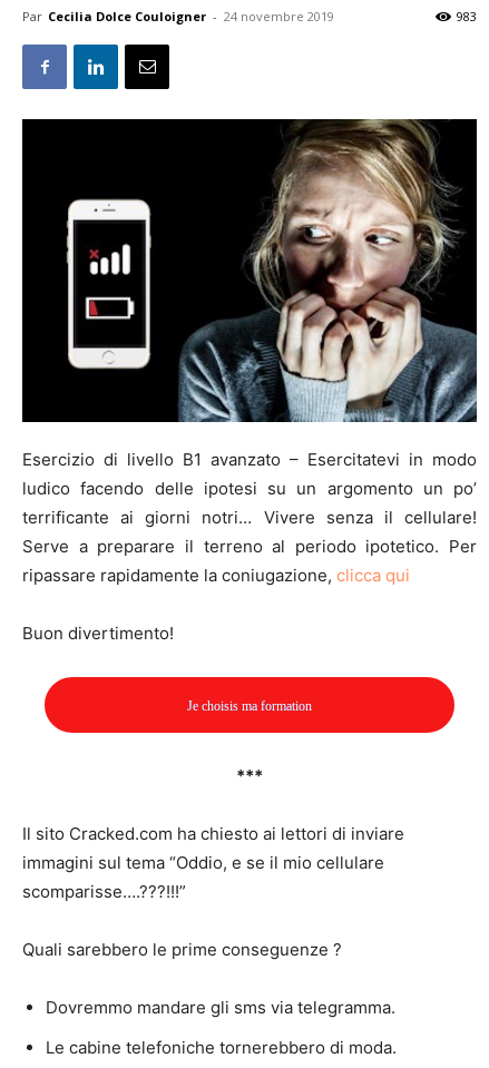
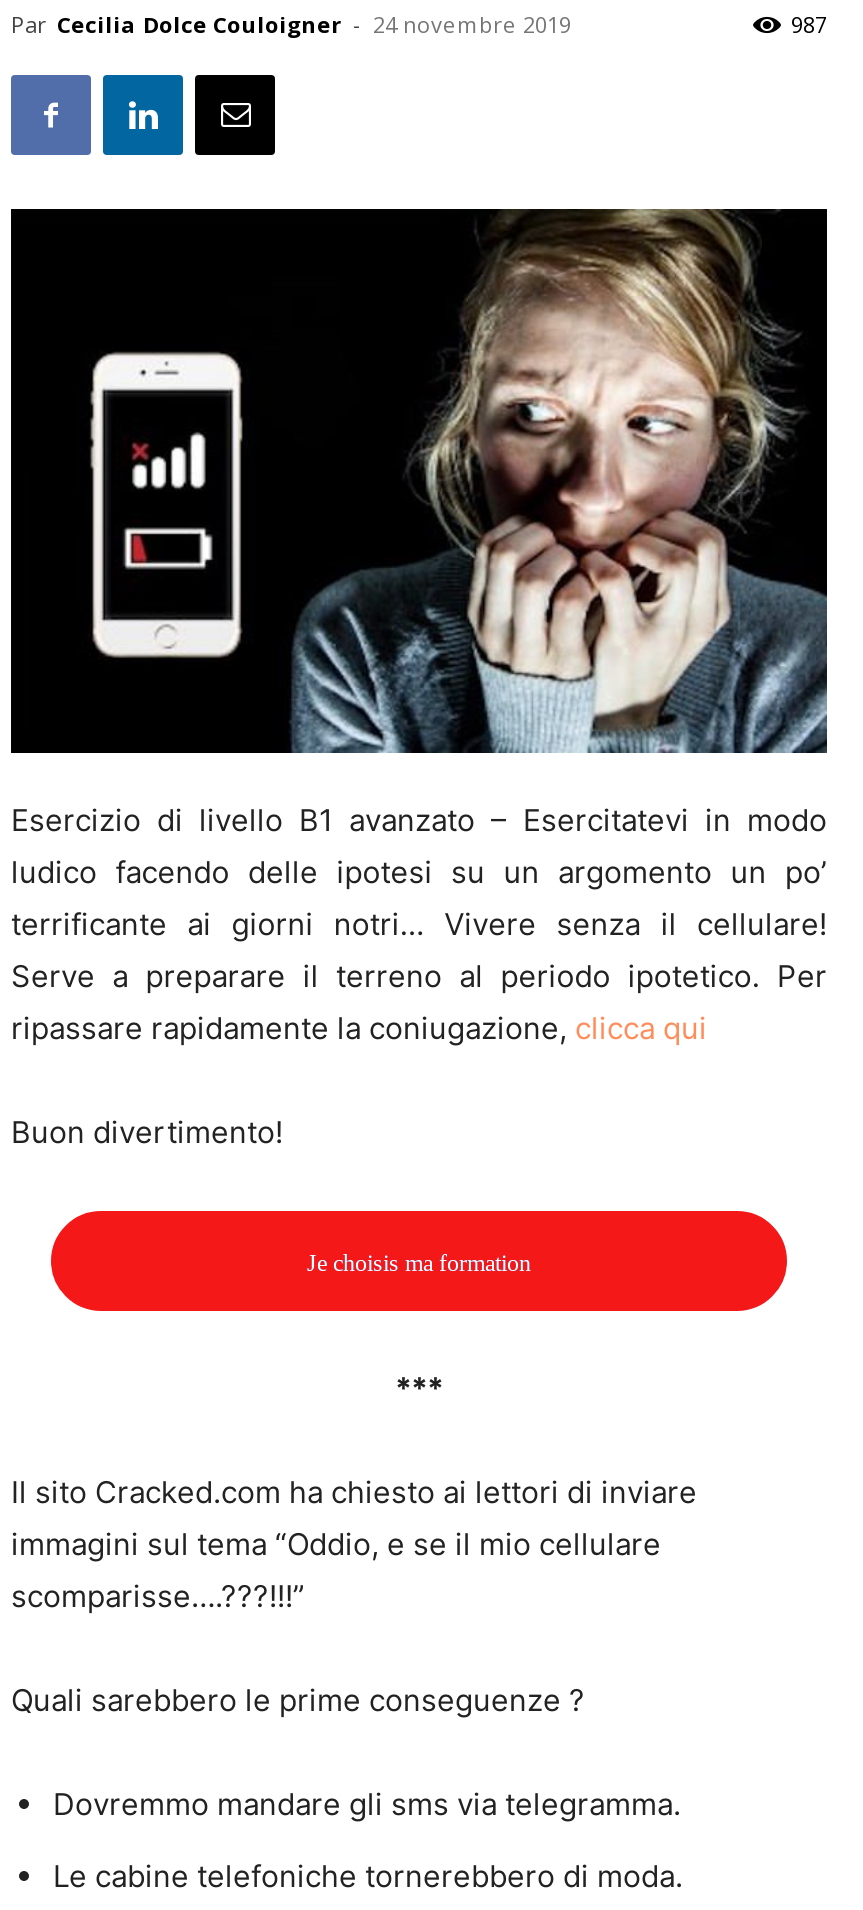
- 983
+ 987
